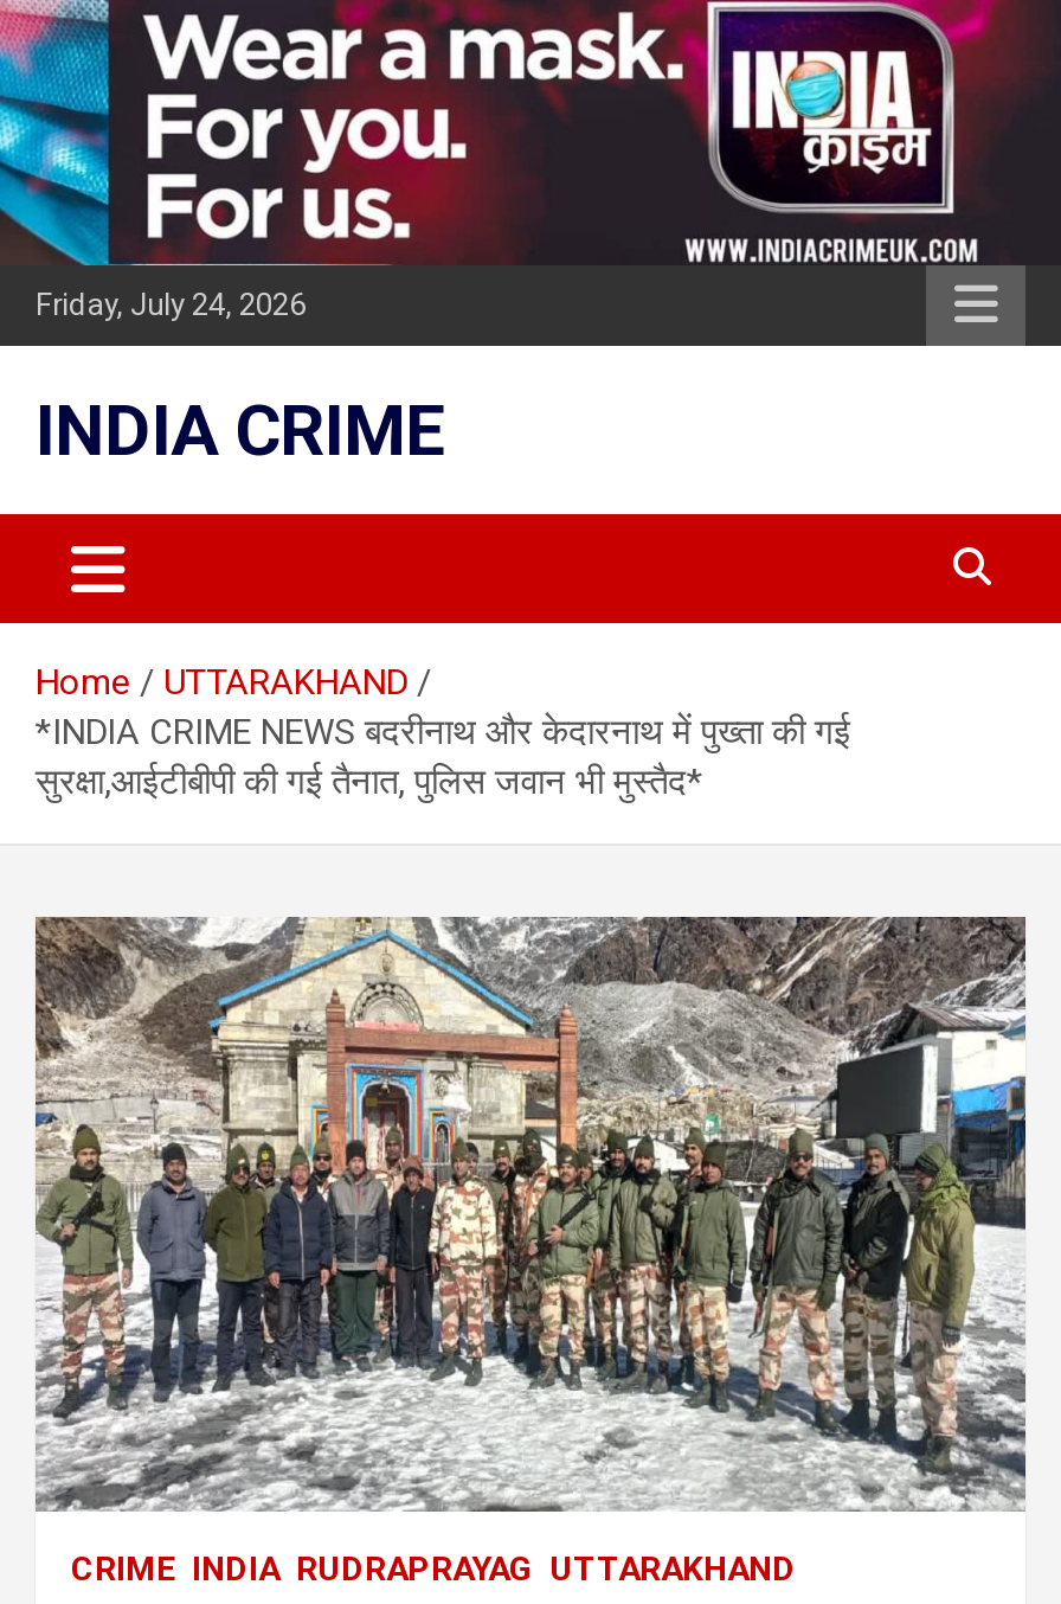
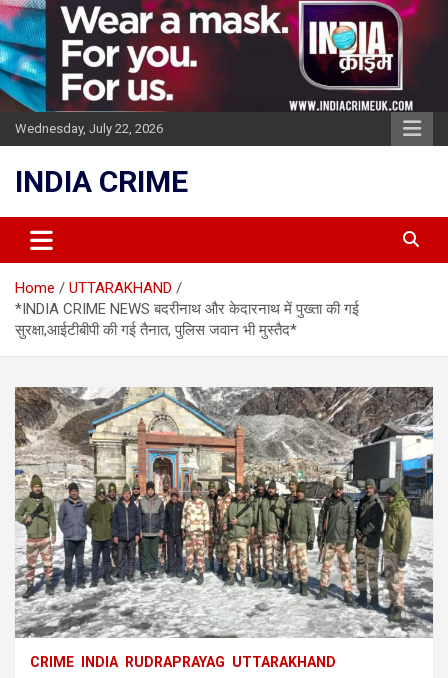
- Friday, July 24, 2026
+ Wednesday, July 22, 2026
